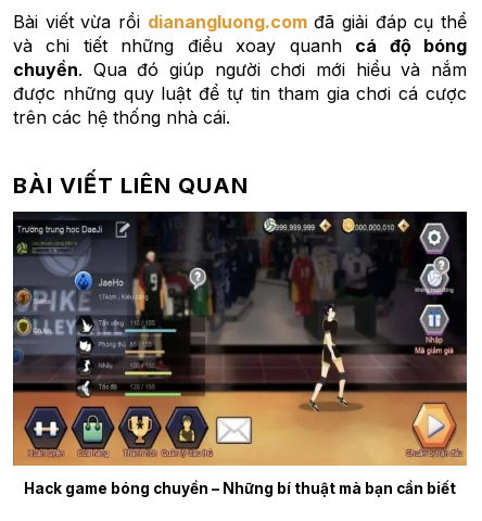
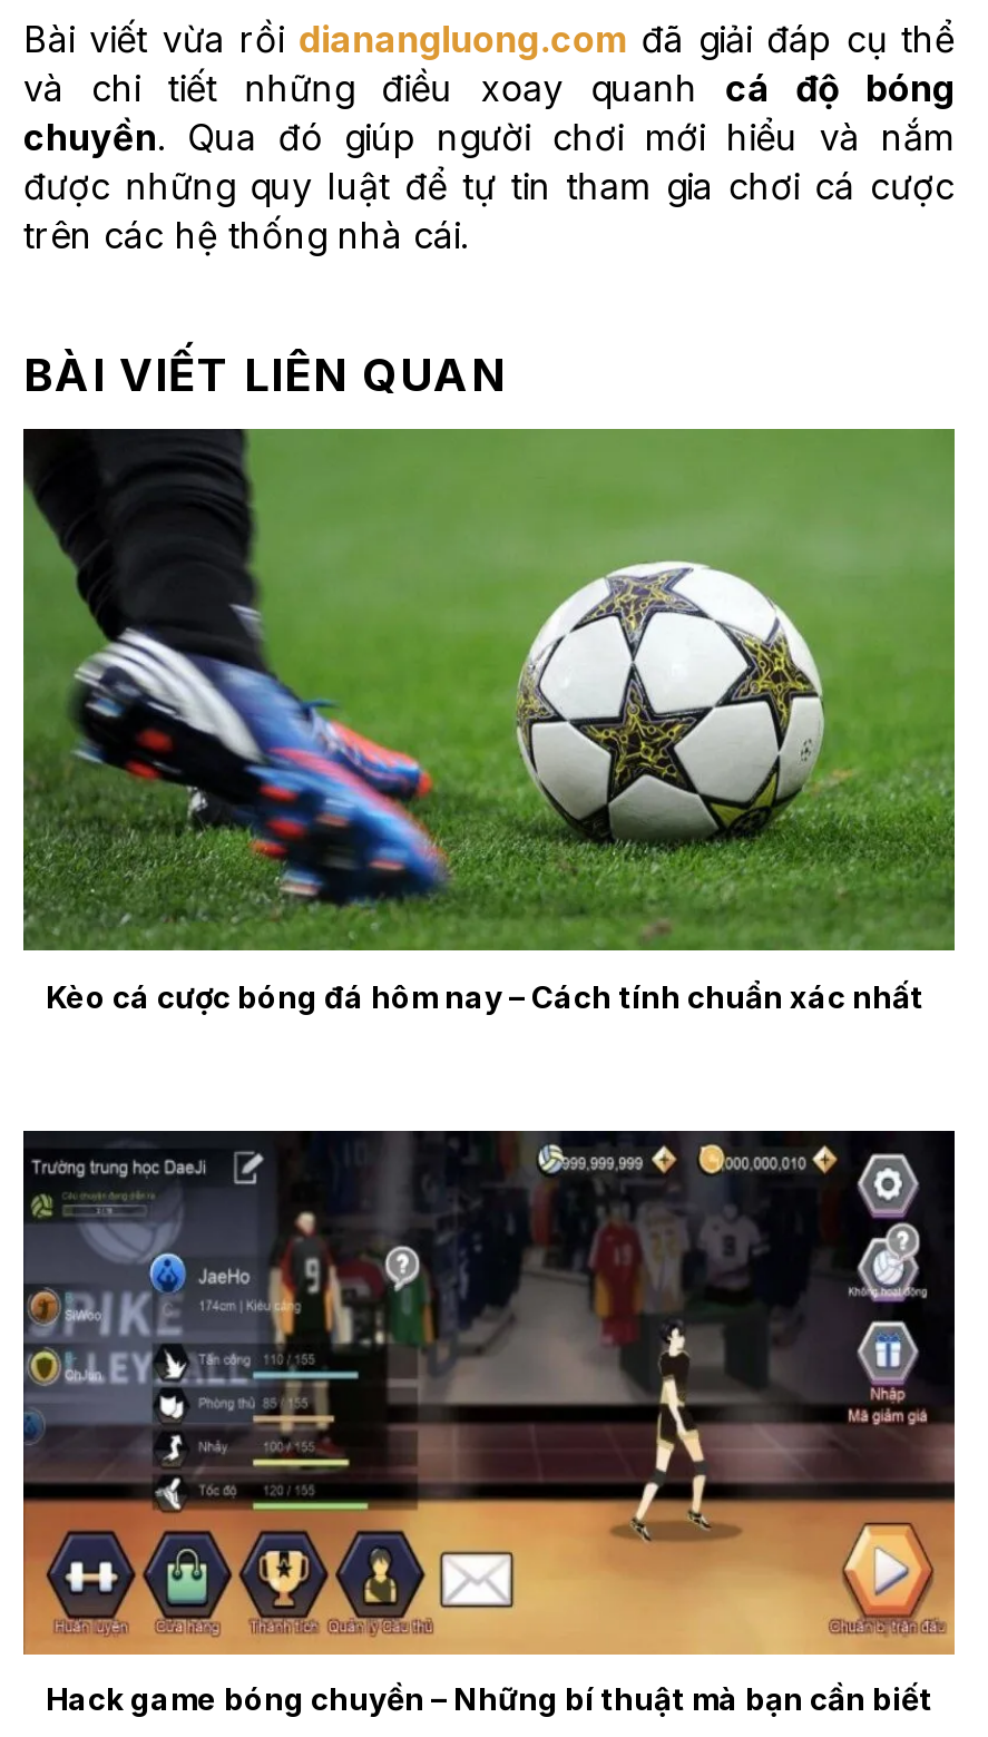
+ [image]
+ Kèo cá cược bóng đá hôm nay – Cách tính chuẩn xác nhất
